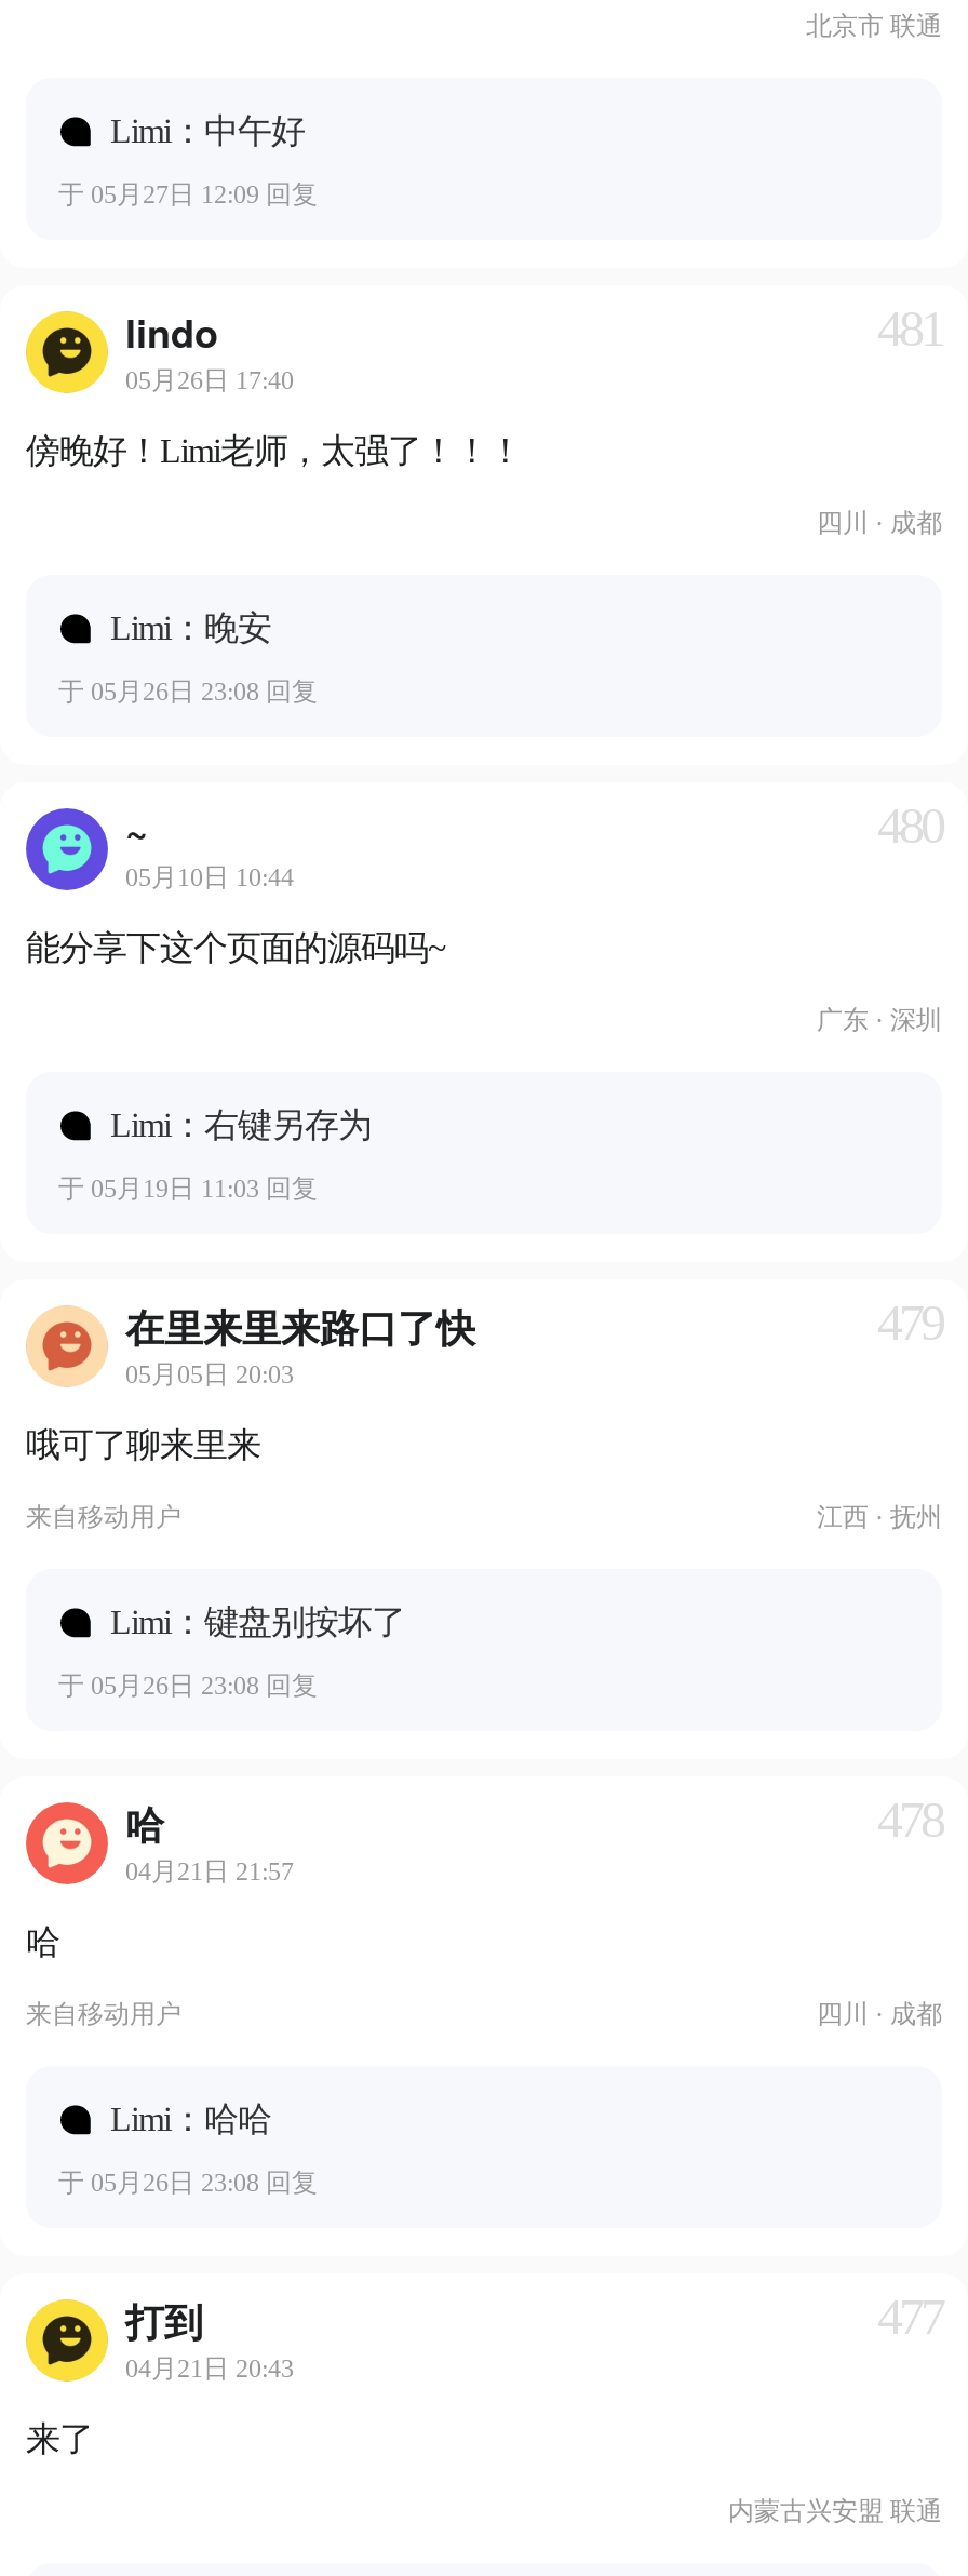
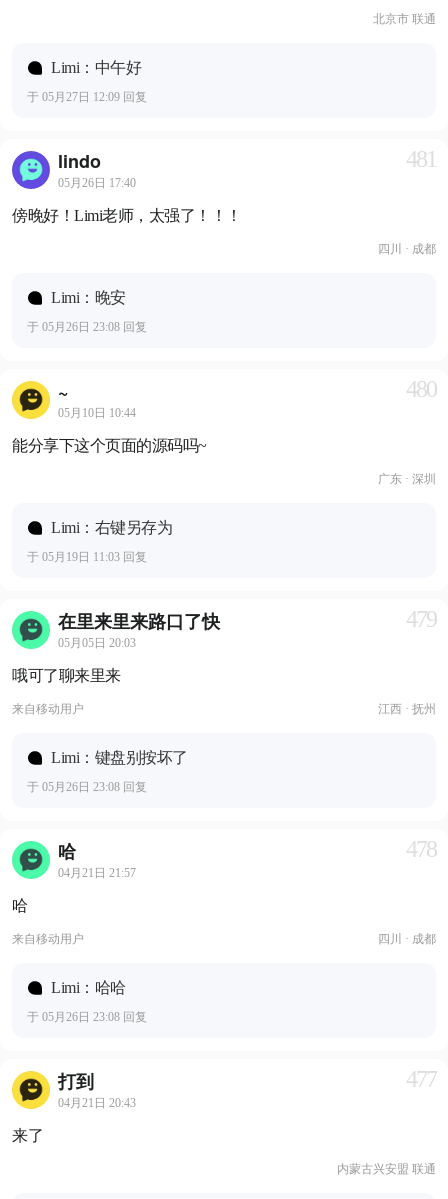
moved down: [image]

moved up: [image]

- [image]
+ [image]

- [image]
+ [image]
